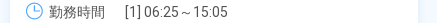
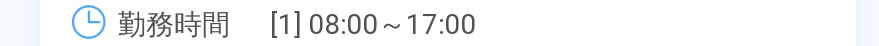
- 勤務時間 [1] 06:25～15:05
+ 勤務時間 [1] 08:00～17:00
